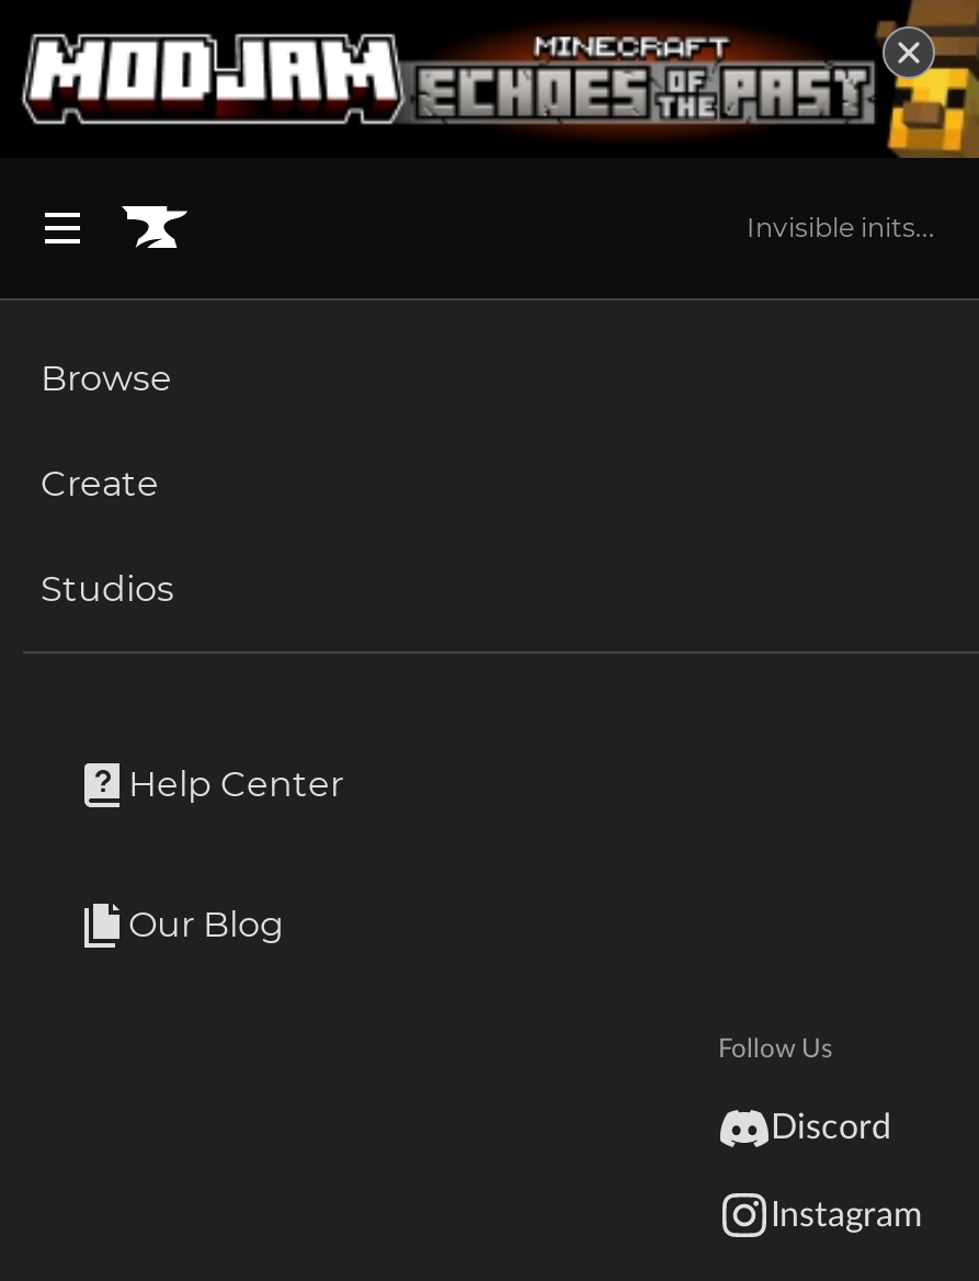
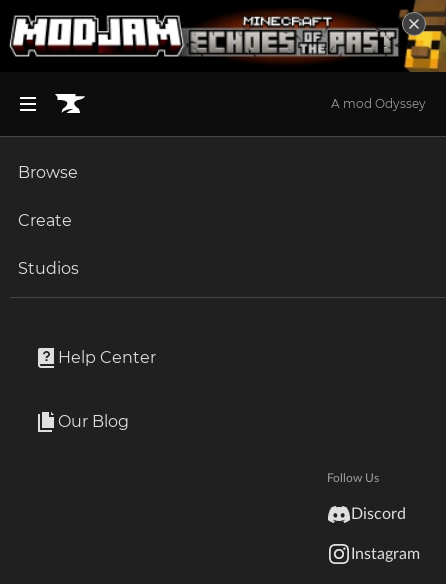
- Invisible inits...
+ A mod Odyssey
